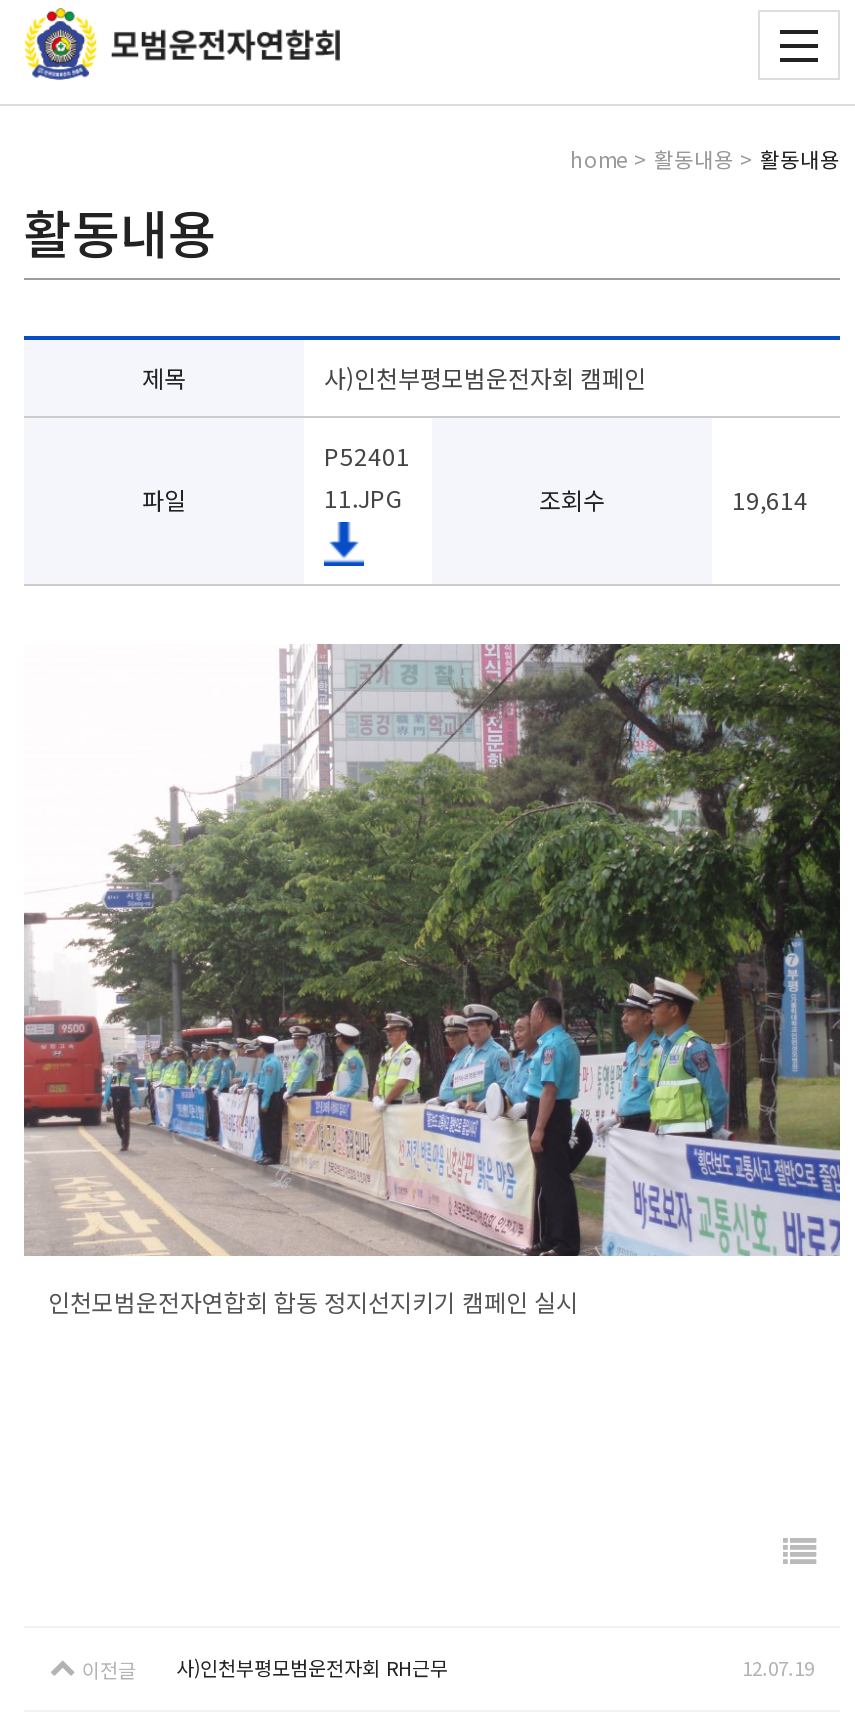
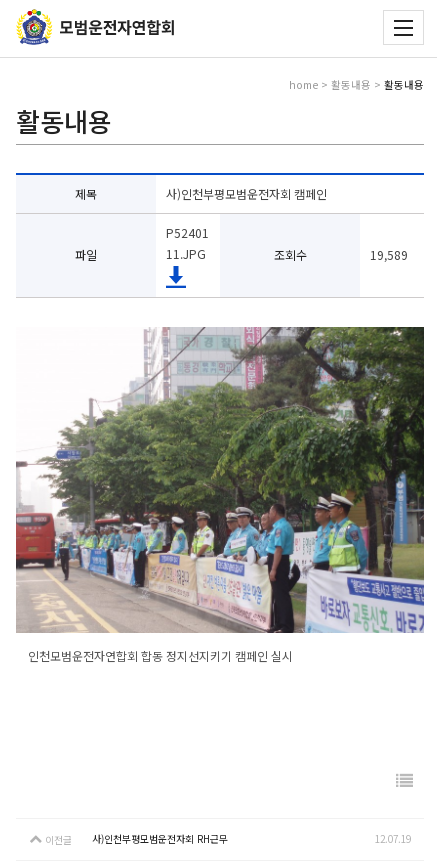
- 19,614
+ 19,589
